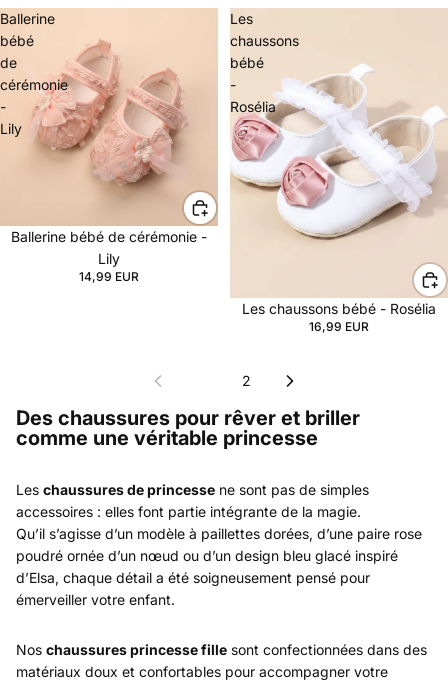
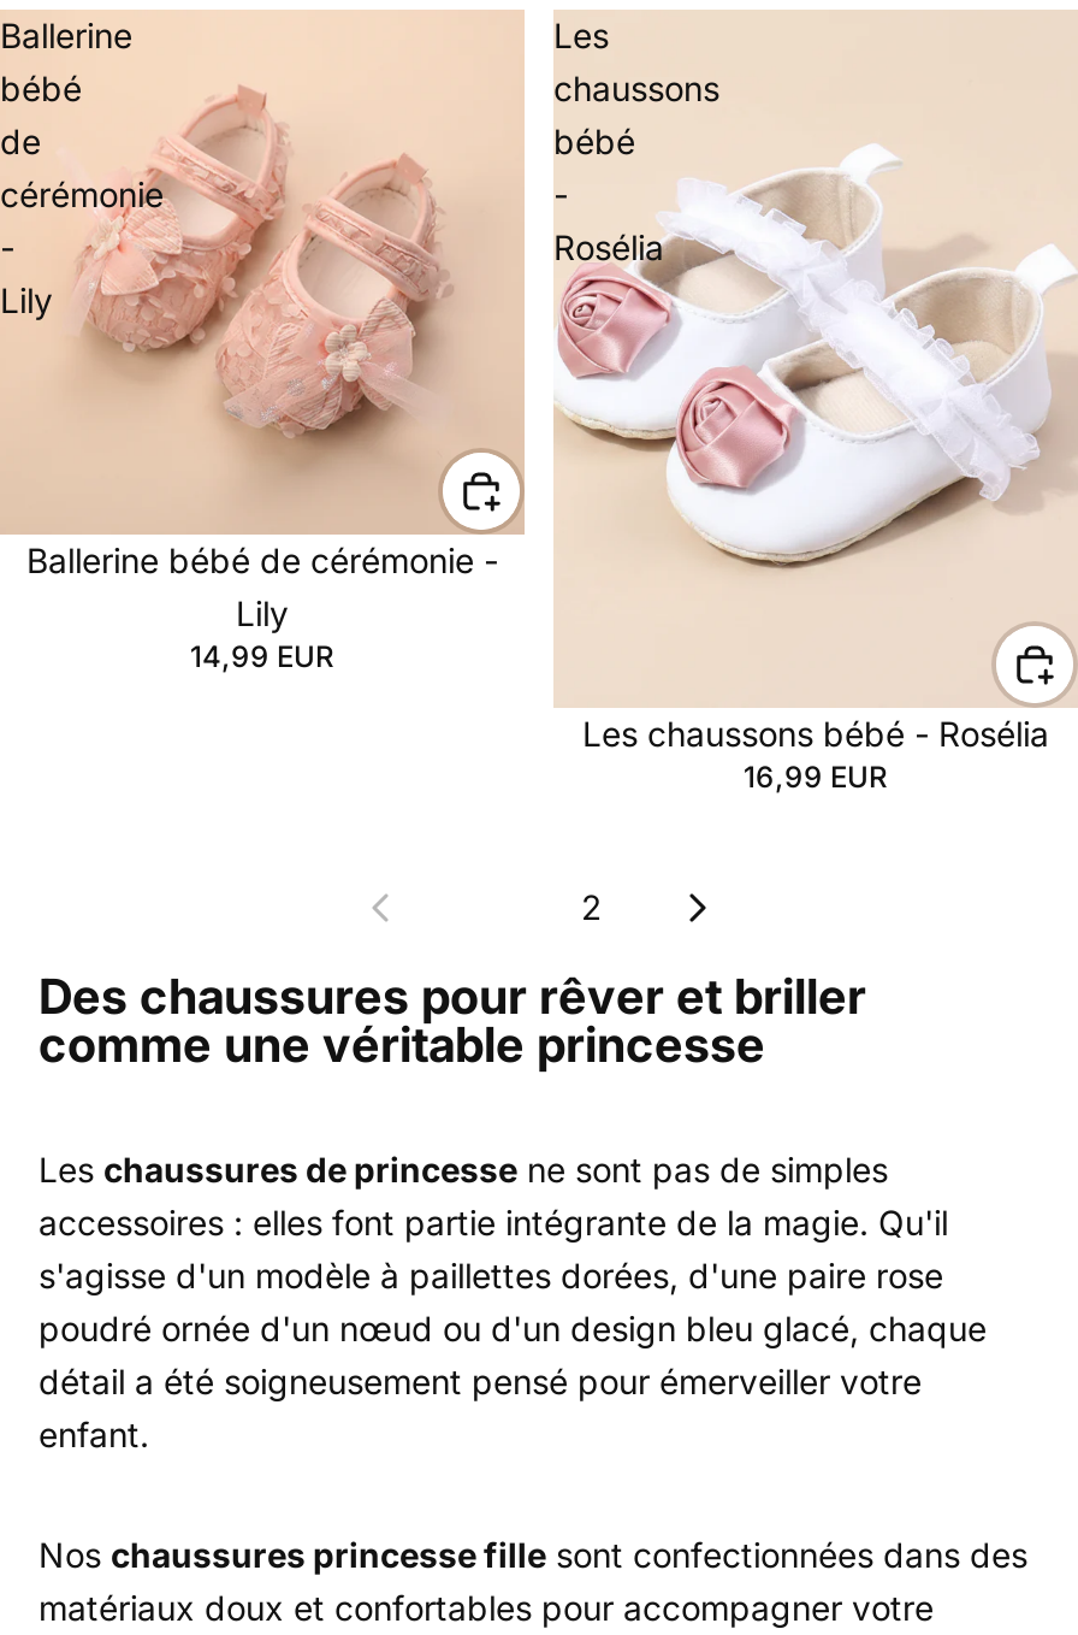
- accessoires : elles font partie intégrante de la magie.
- Qu’il s’agisse d’un modèle à paillettes dorées, d’une paire rose
- poudré ornée d’un nœud ou d’un design bleu glacé inspiré
- d’Elsa, chaque détail a été soigneusement pensé pour
- émerveiller votre enfant.
+ accessoires : elles font partie intégrante de la magie. Qu'il
+ s'agisse d'un modèle à paillettes dorées, d'une paire rose
+ poudré ornée d'un nœud ou d'un design bleu glacé, chaque
+ détail a été soigneusement pensé pour émerveiller votre
+ enfant.
